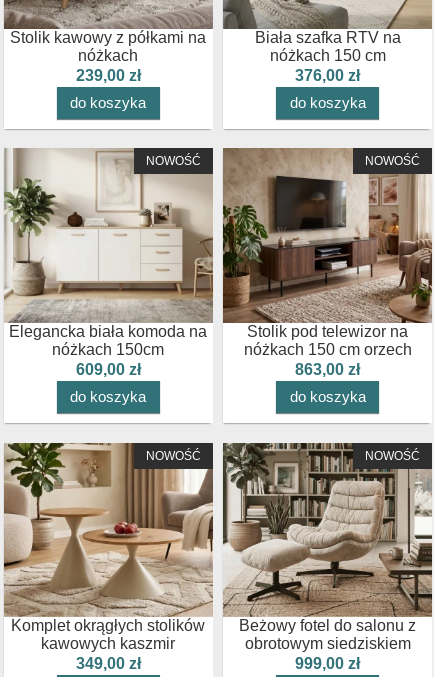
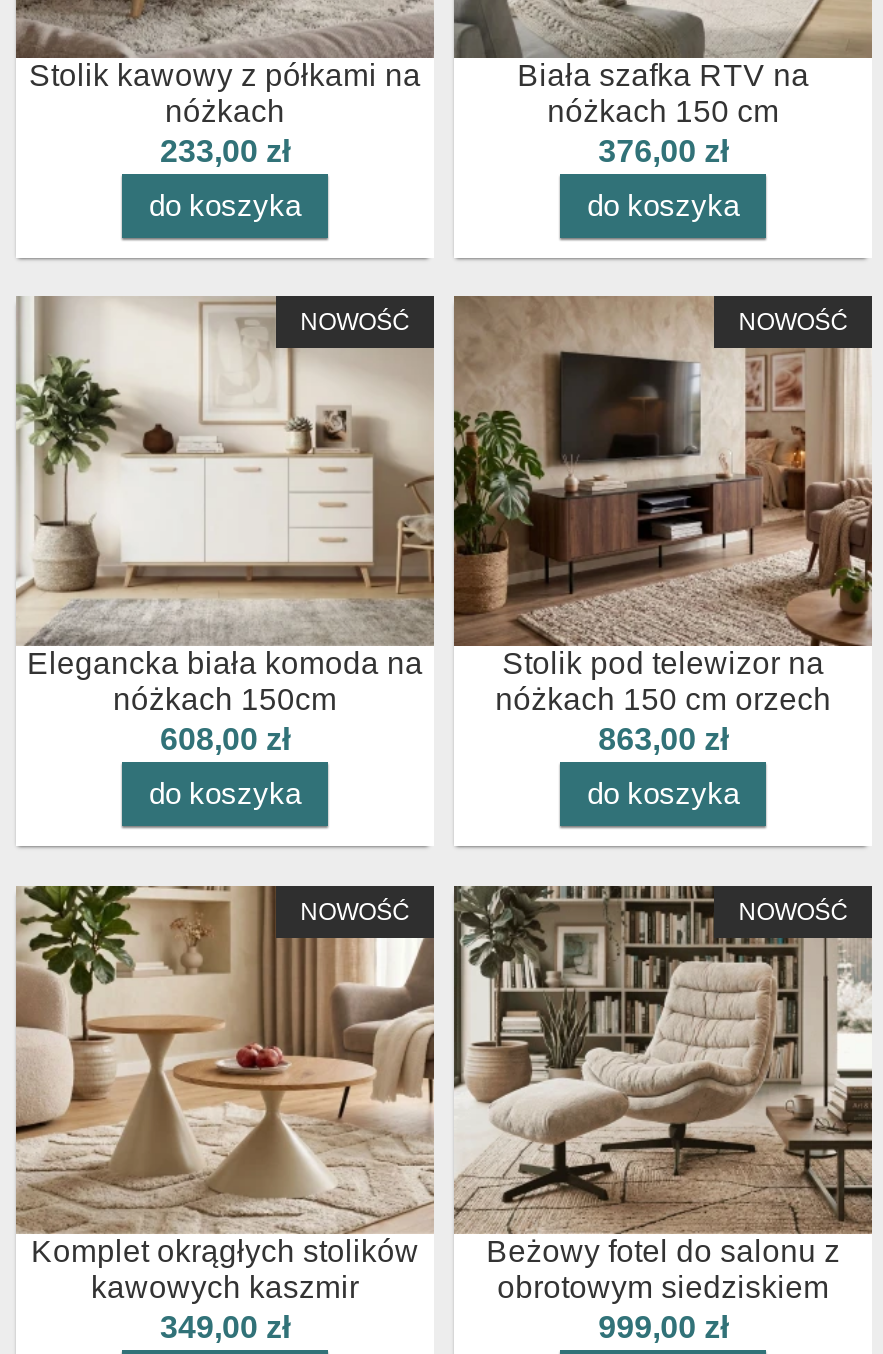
- 239,00 zł
+ 233,00 zł

- 609,00 zł
+ 608,00 zł
